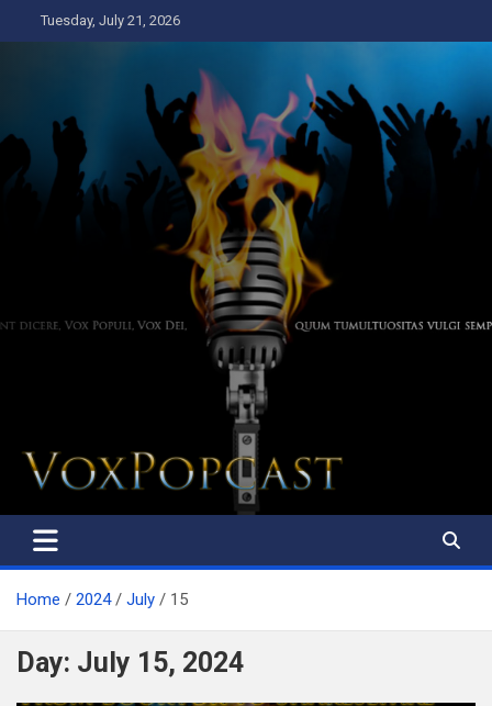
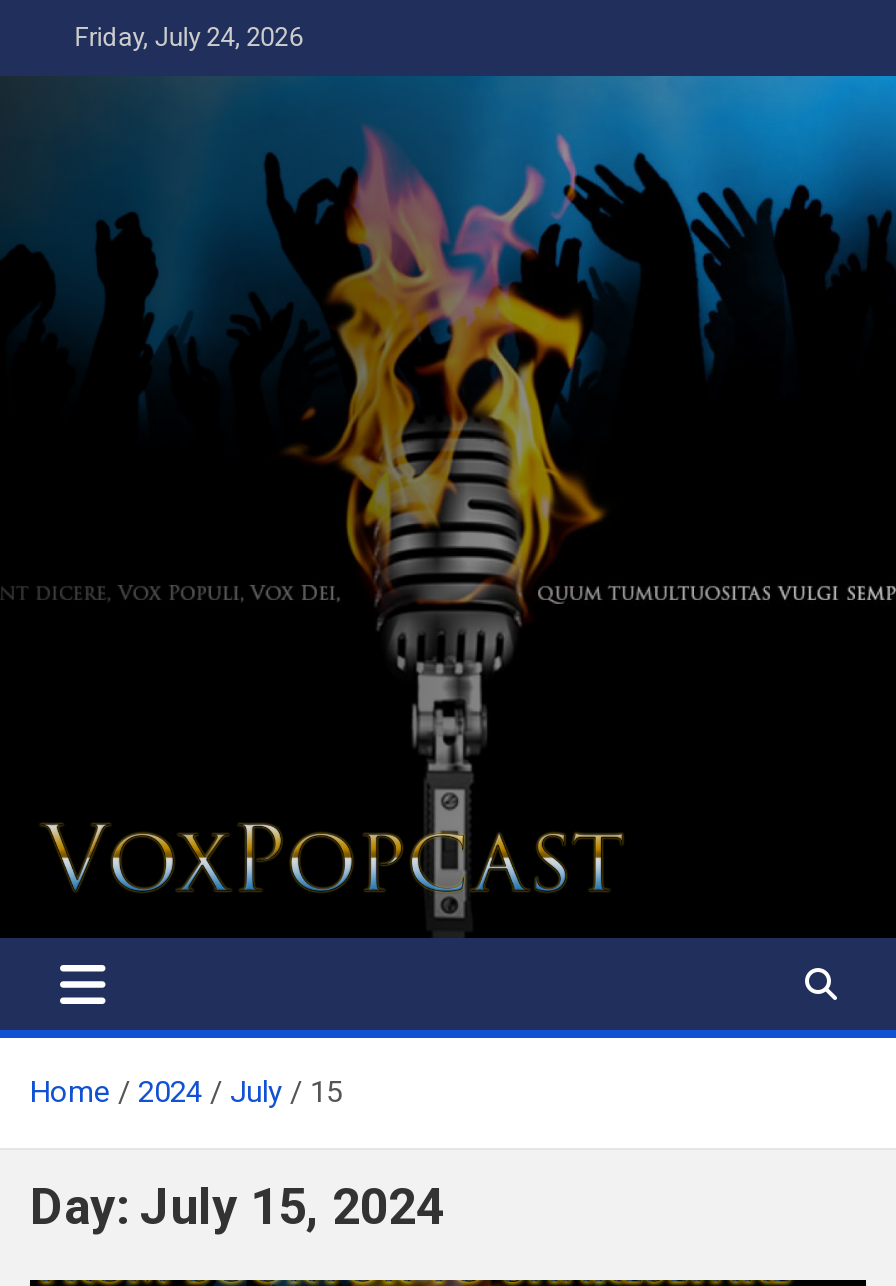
- Tuesday, July 21, 2026
+ Friday, July 24, 2026
